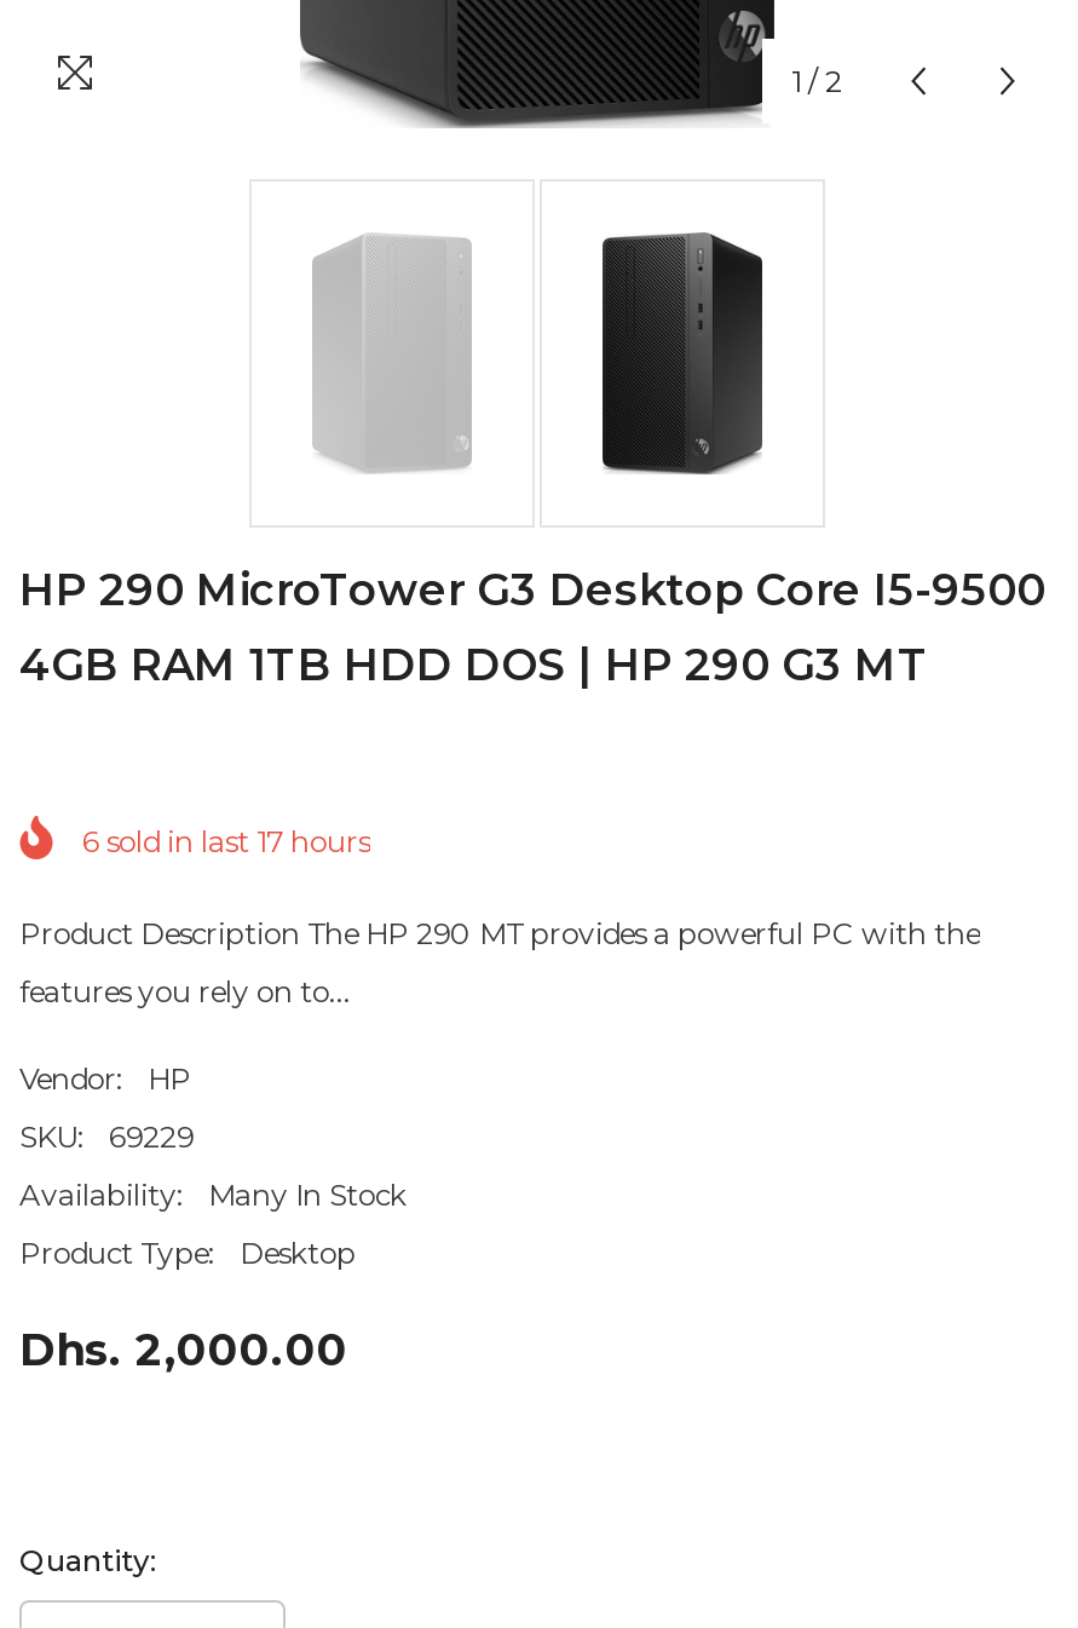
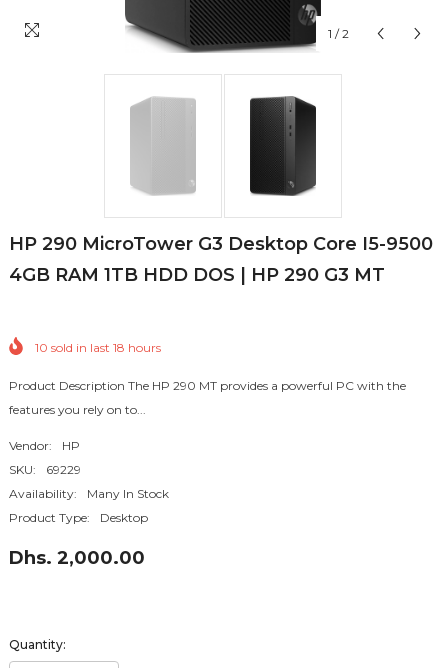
- 6 sold in last 17 hours
+ 10 sold in last 18 hours
